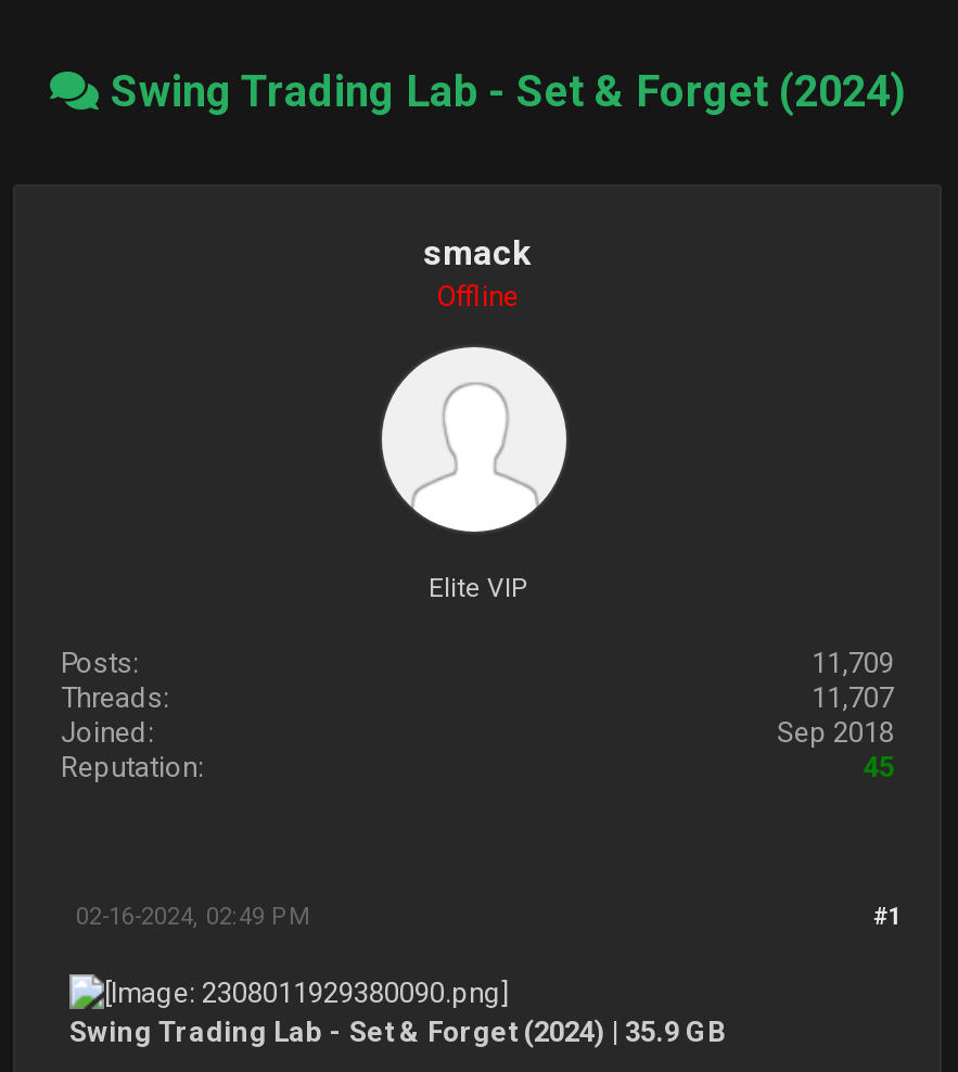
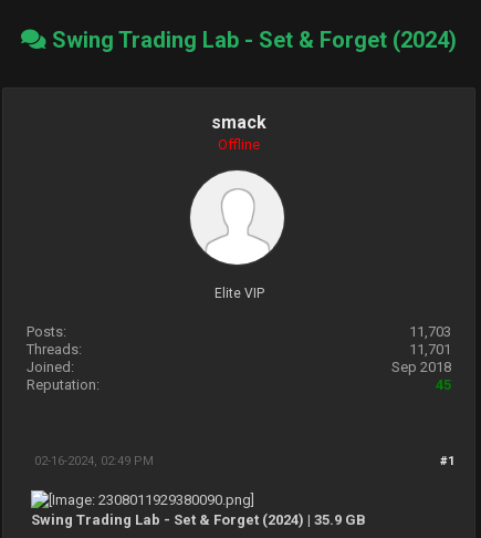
- 11,709
+ 11,703

- 11,707
+ 11,701
